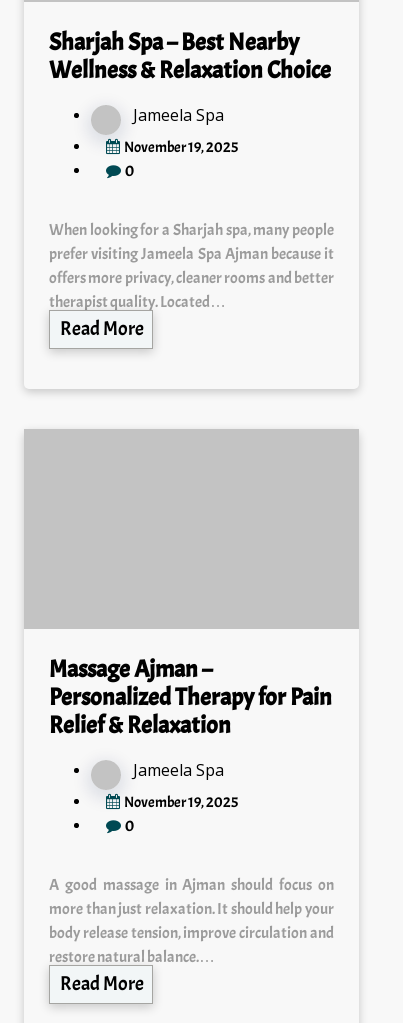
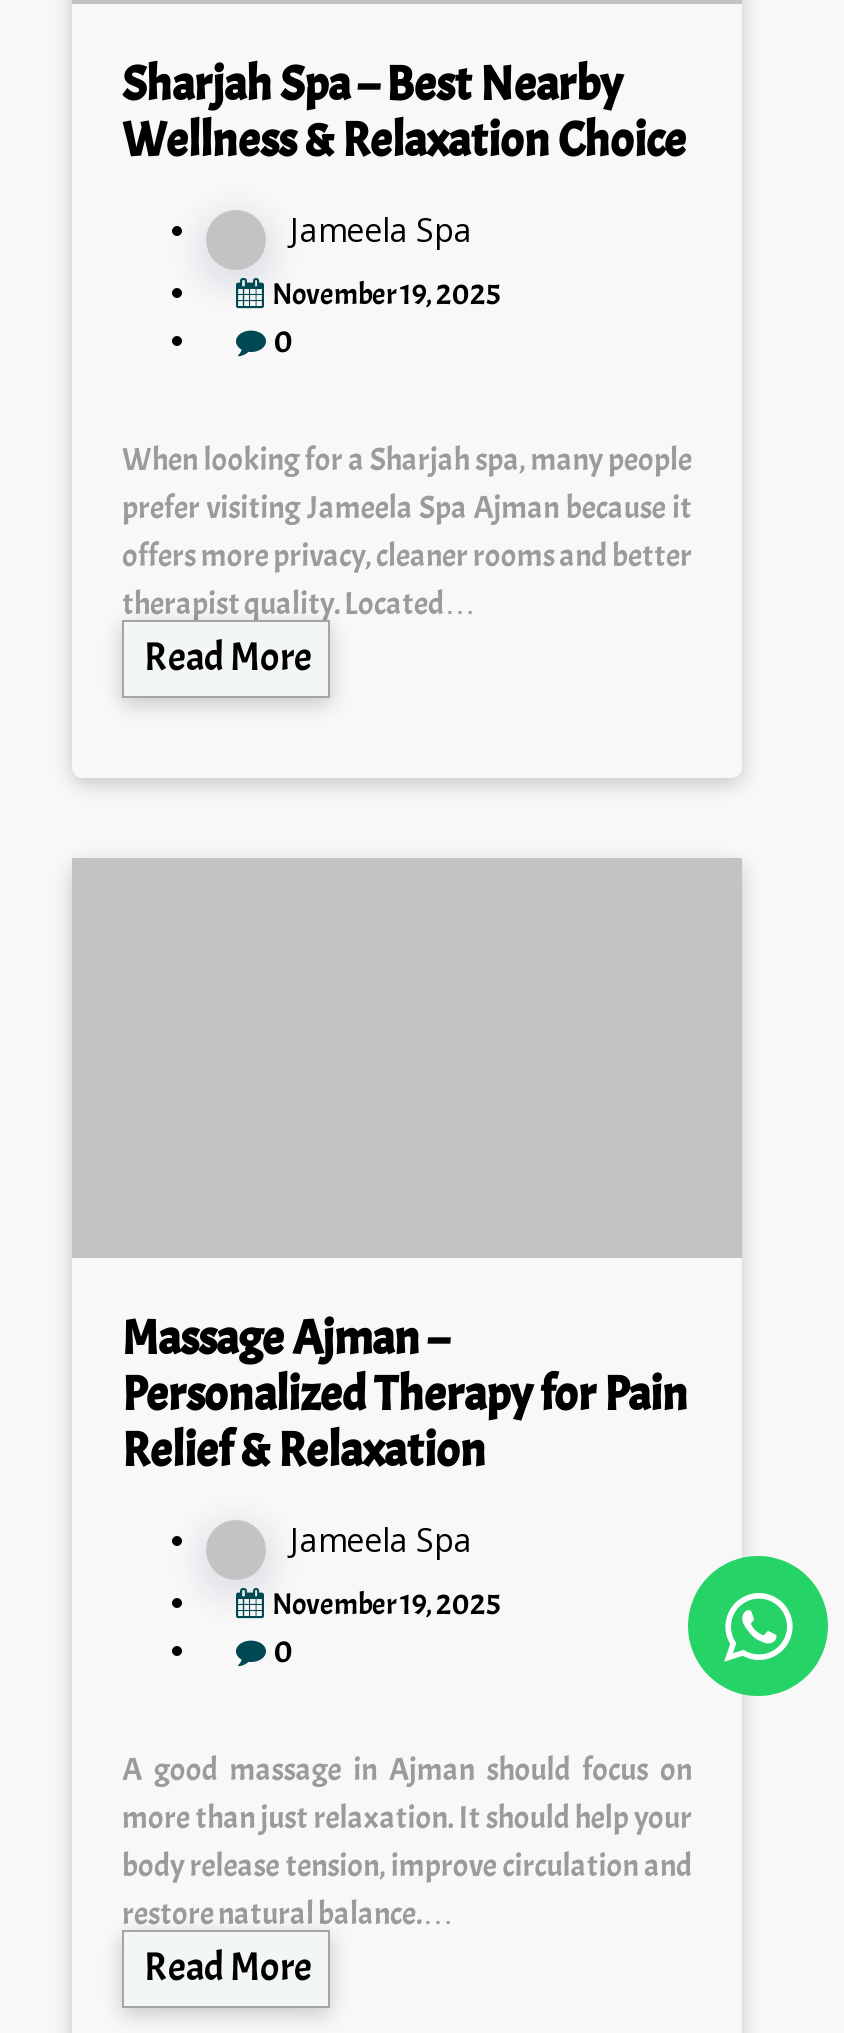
+ [image]
